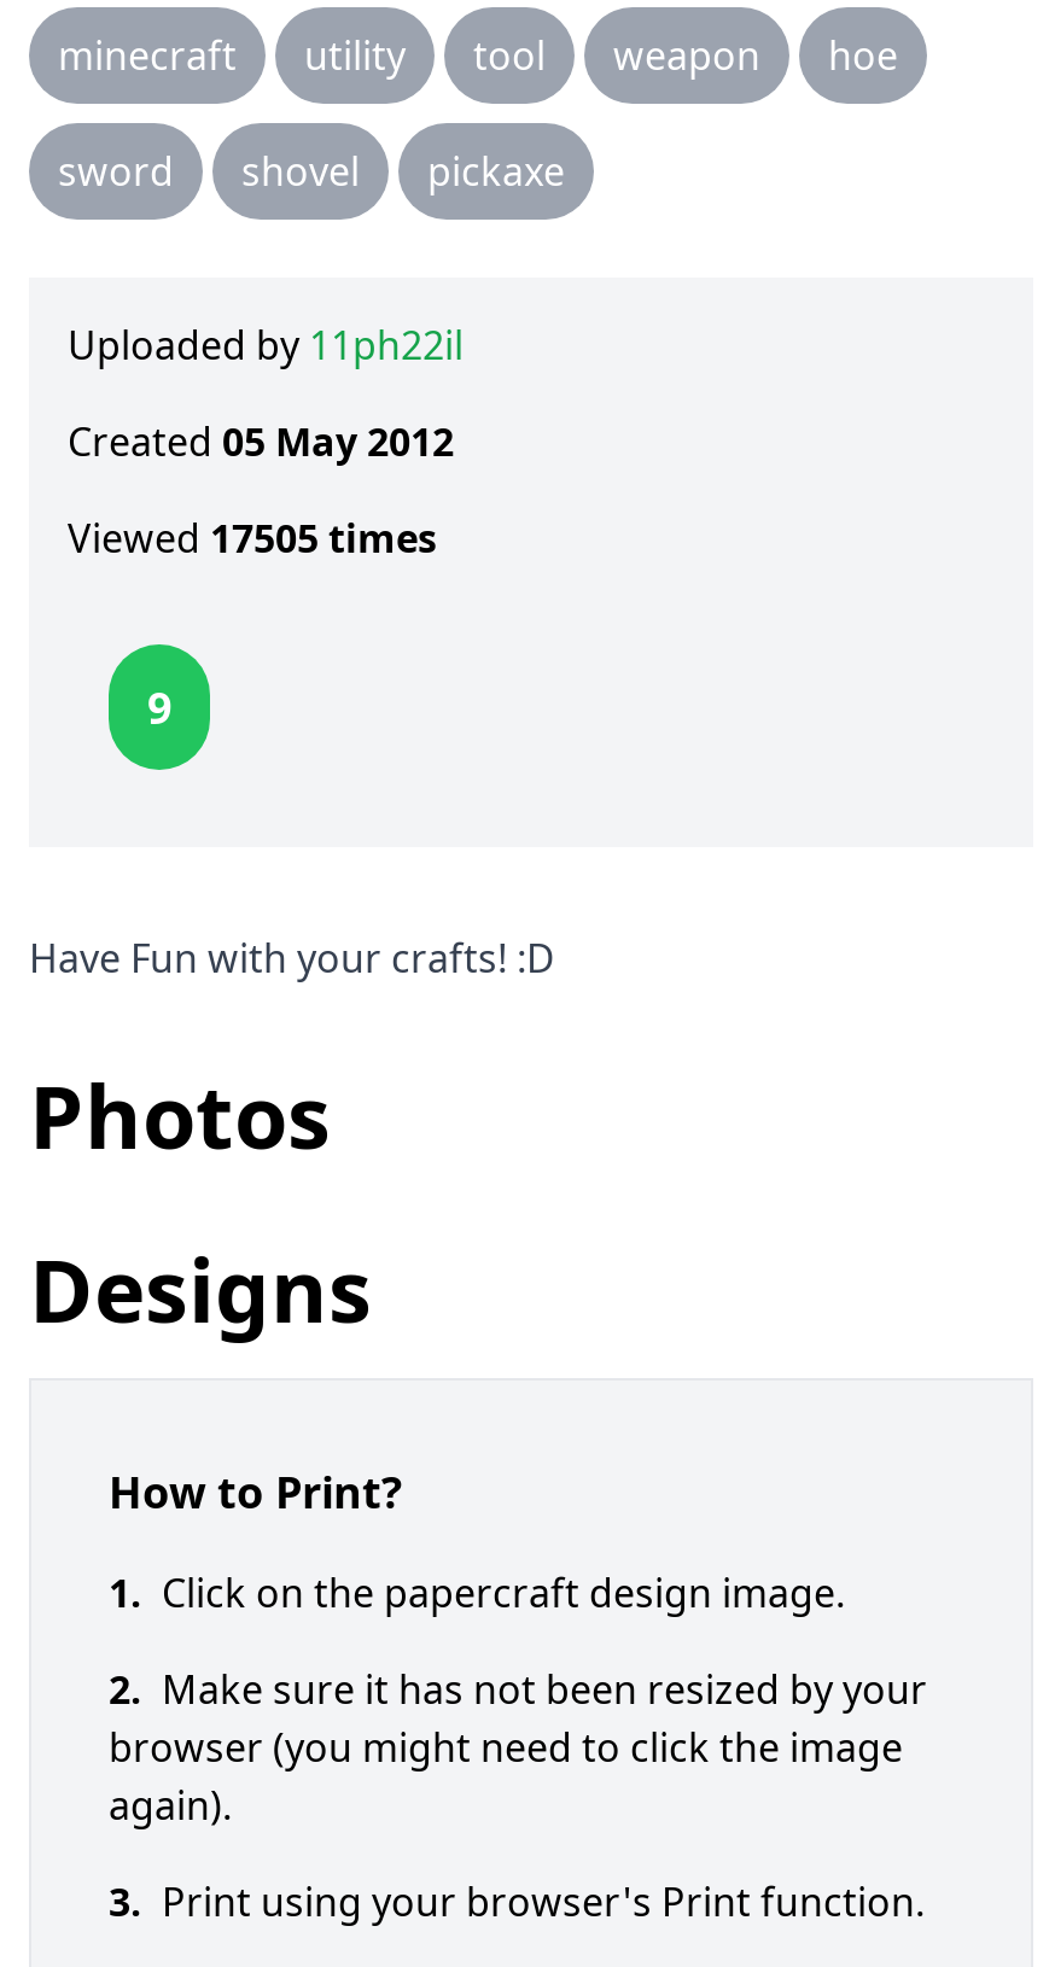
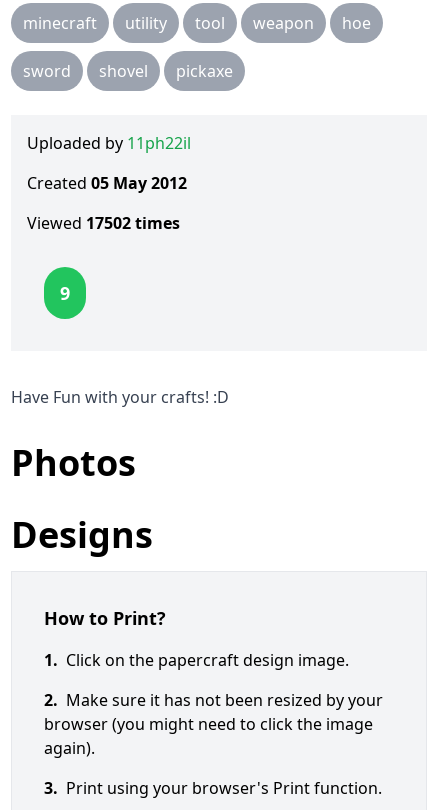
- Viewed 17505 times
+ Viewed 17502 times
